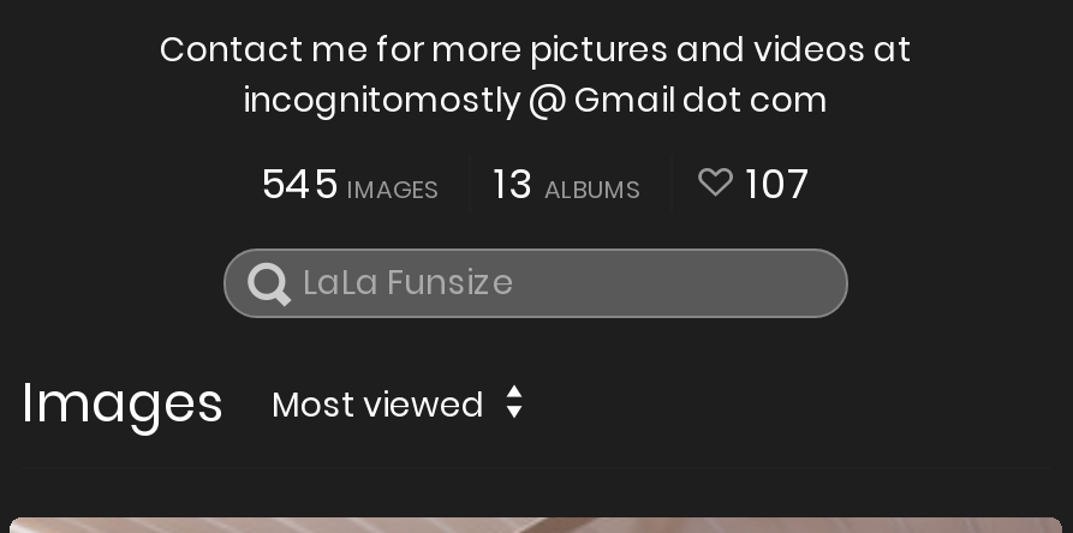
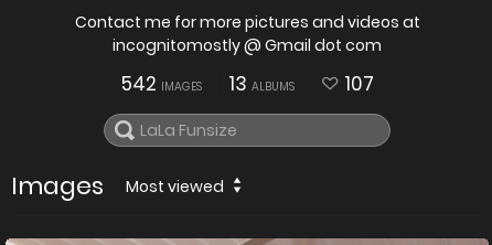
- 545 IMAGES 13 ALBUMS 107
+ 542 IMAGES 13 ALBUMS 107
